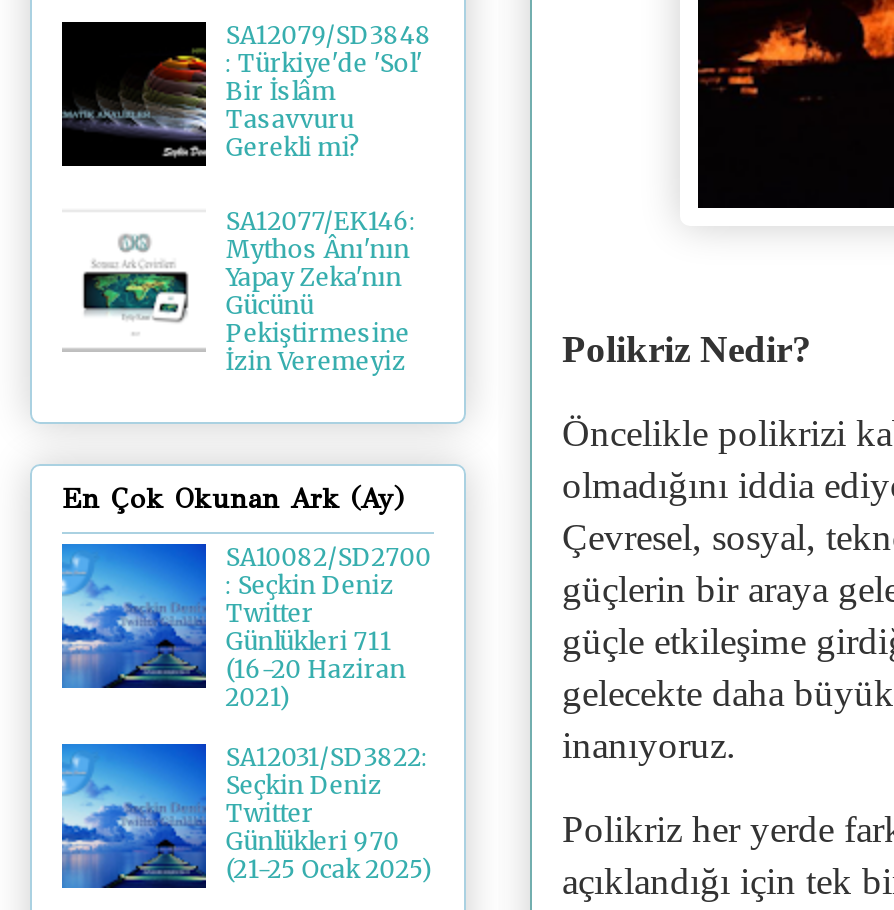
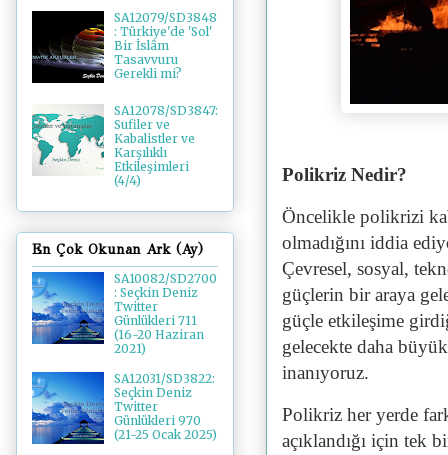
- [image]
- SA12077/EK146:
- Mythos Ânı'nın
- Yapay Zeka'nın
- Gücünü
- Pekiştirmesine
- İzin Veremeyiz
+ [image]
+ SA12078/SD3847:
+ Sufiler ve
+ Kabalistler ve
+ Karşılıklı
+ Etkileşimleri
+ (4/4)
